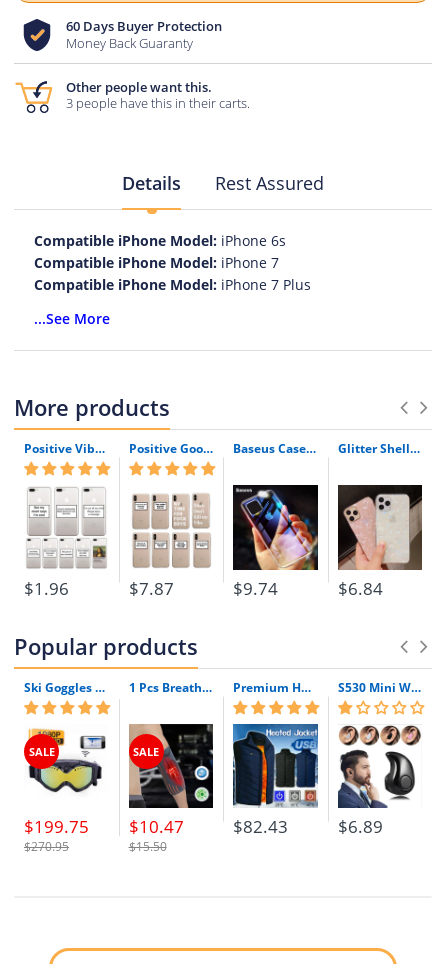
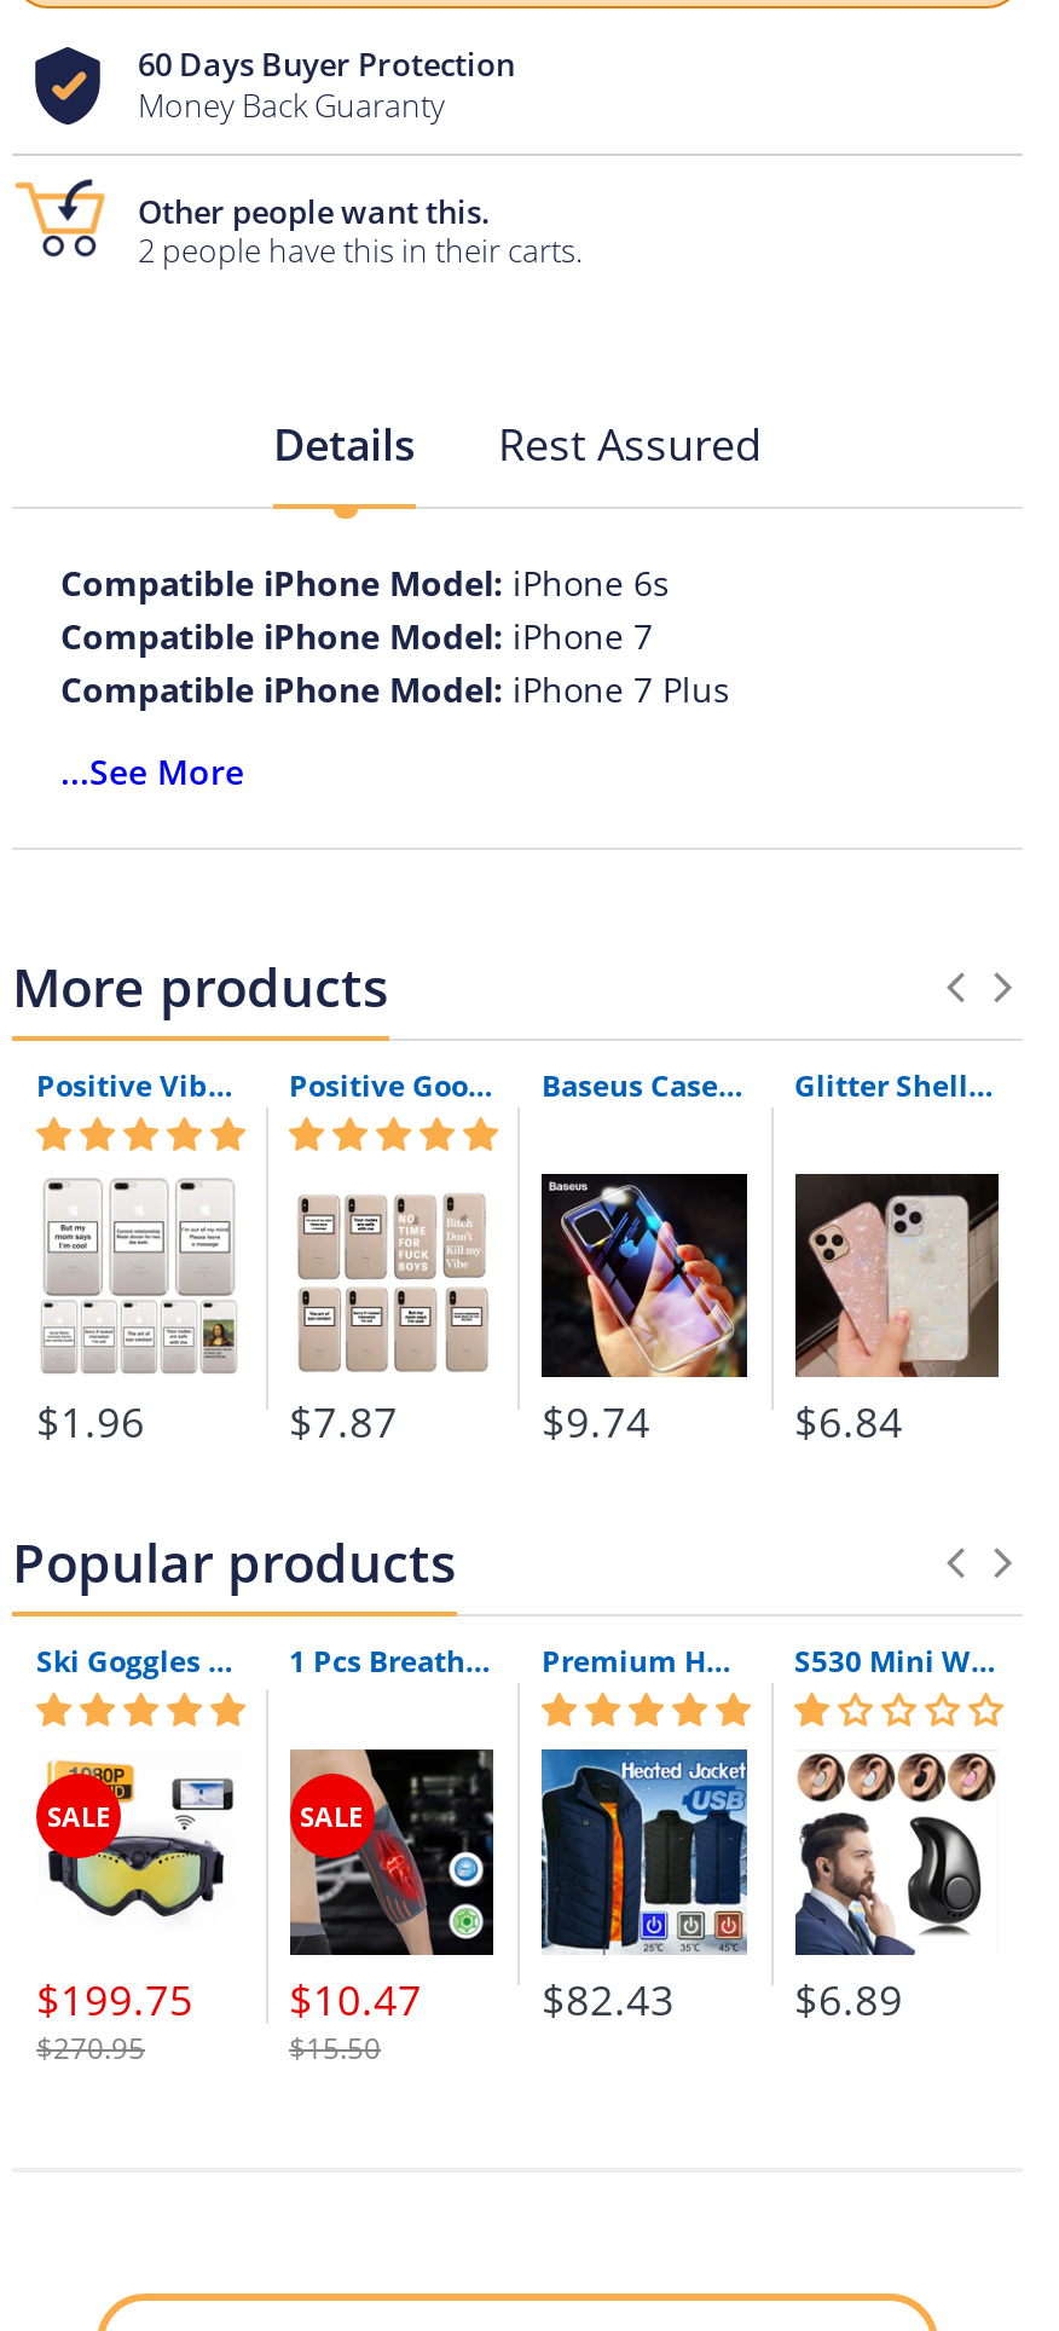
- [image]
- 3 people have this in their carts.
+ [image]
+ 2 people have this in their carts.
